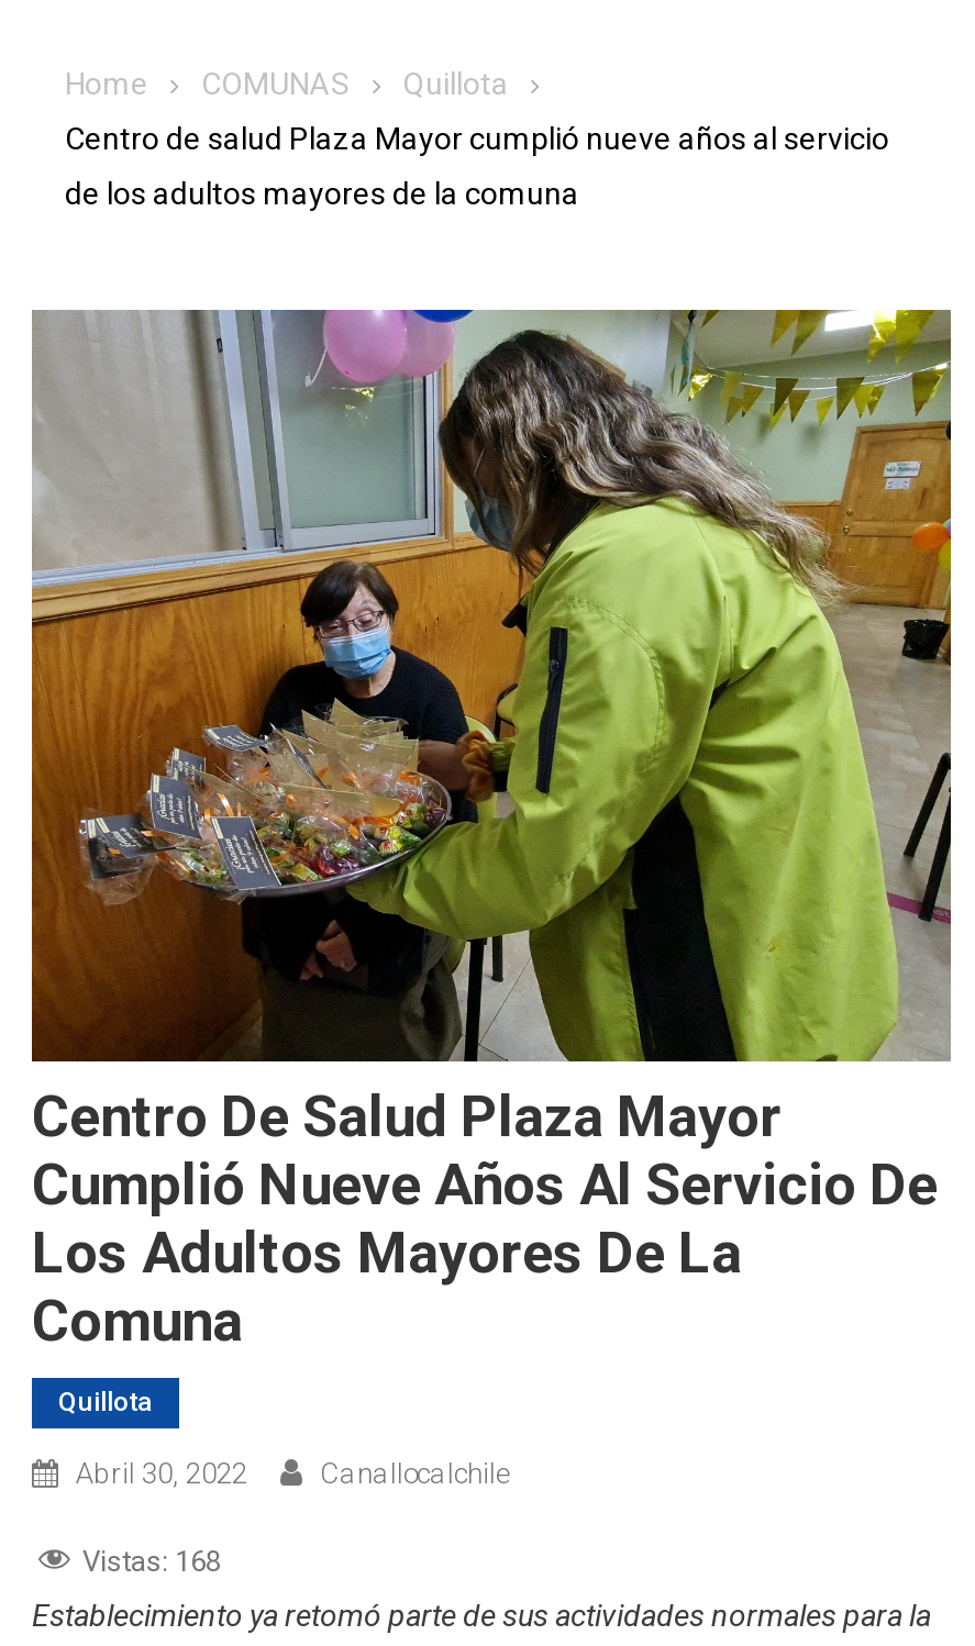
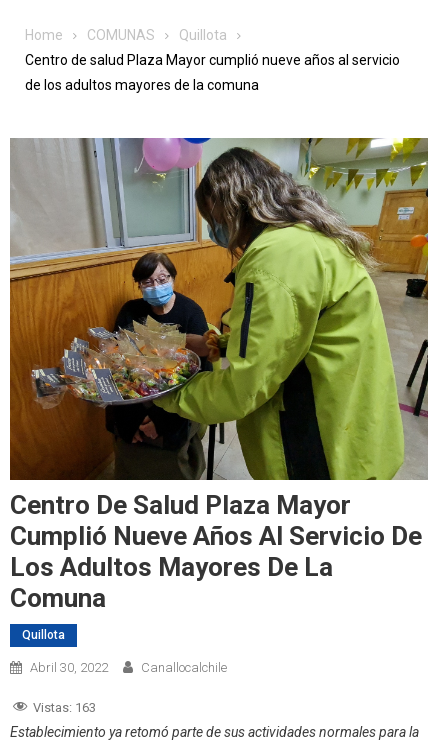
- Vistas: 168
+ Vistas: 163
